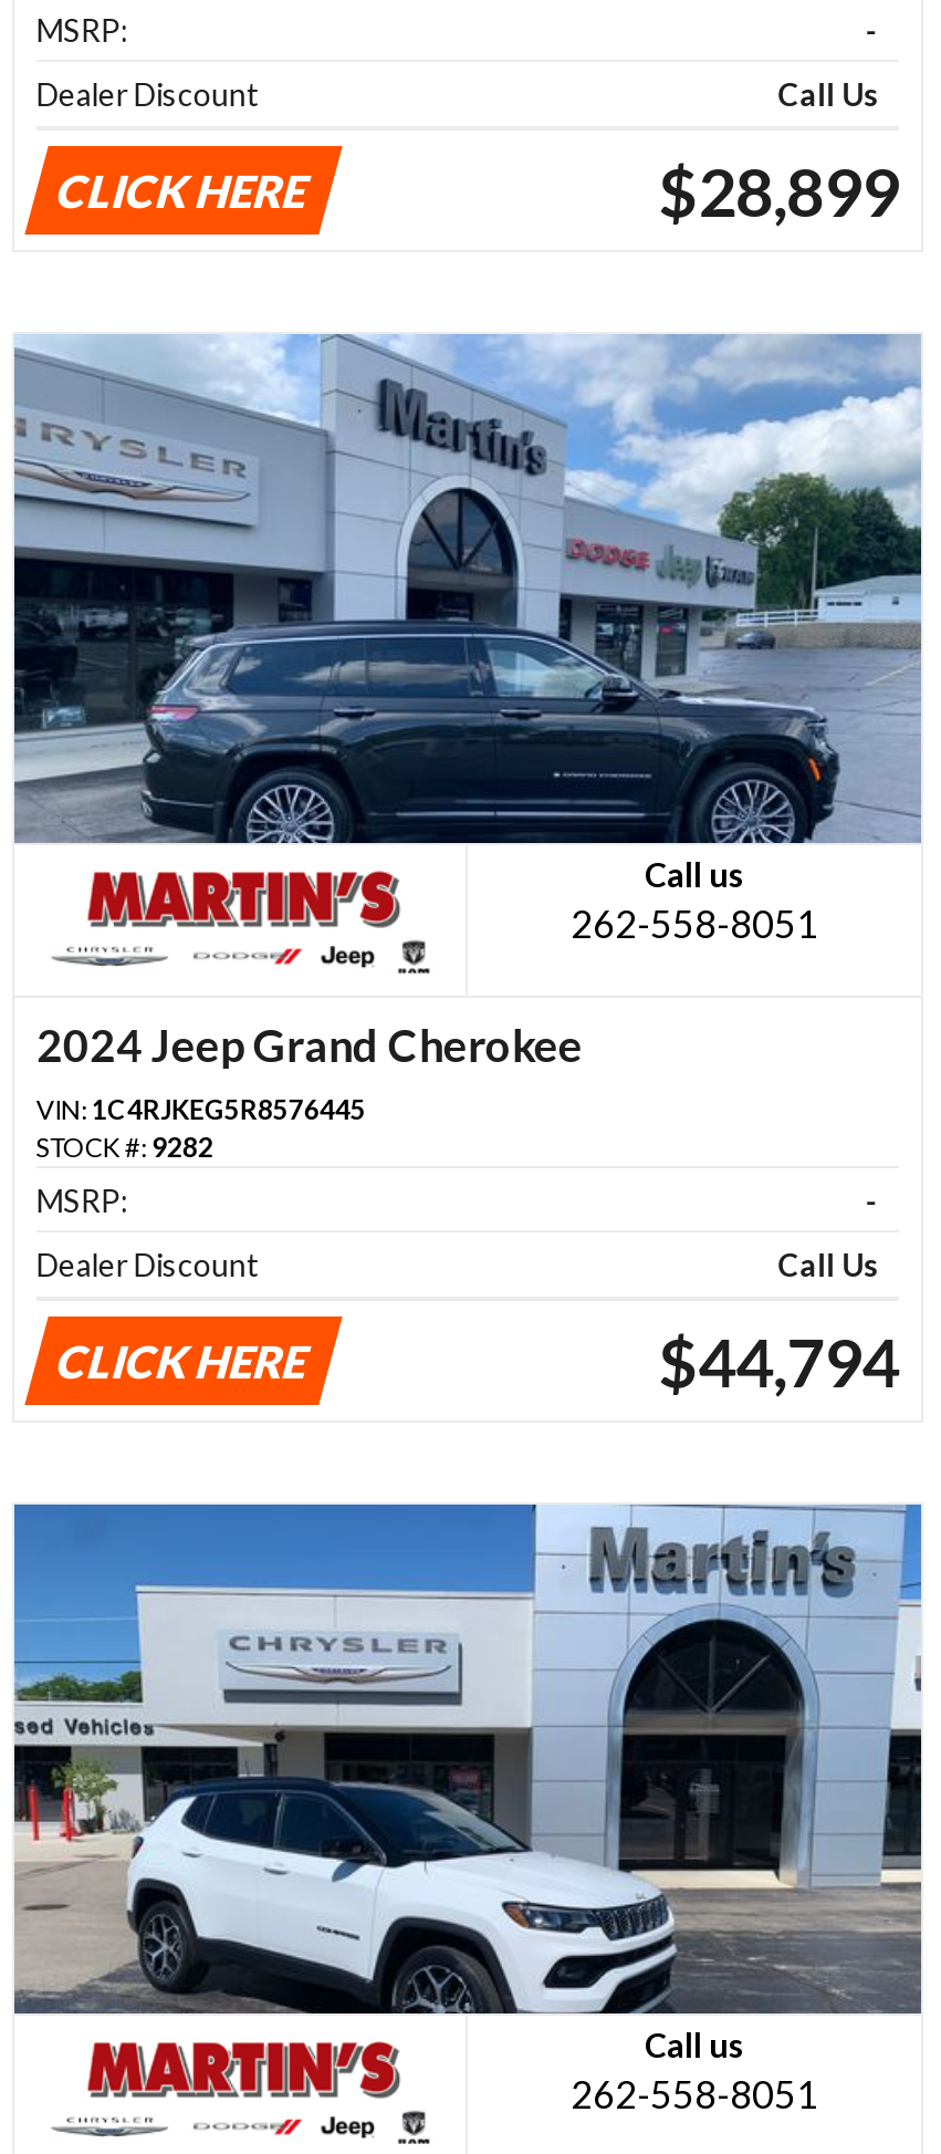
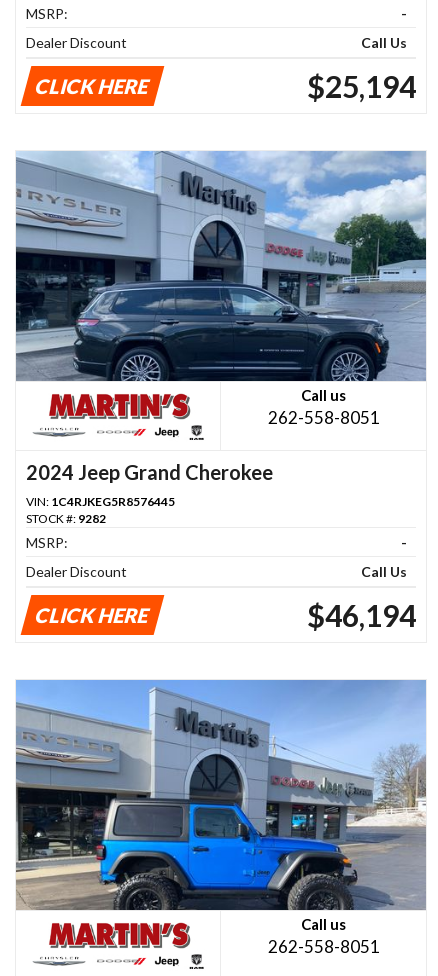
- $28,899
+ $25,194

- $44,794
+ $46,194

- [image]
+ [image]
